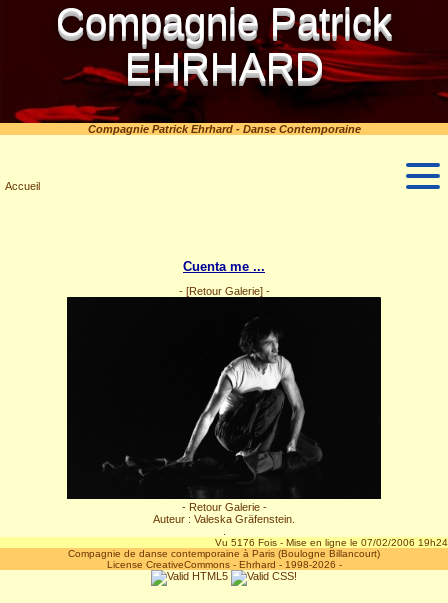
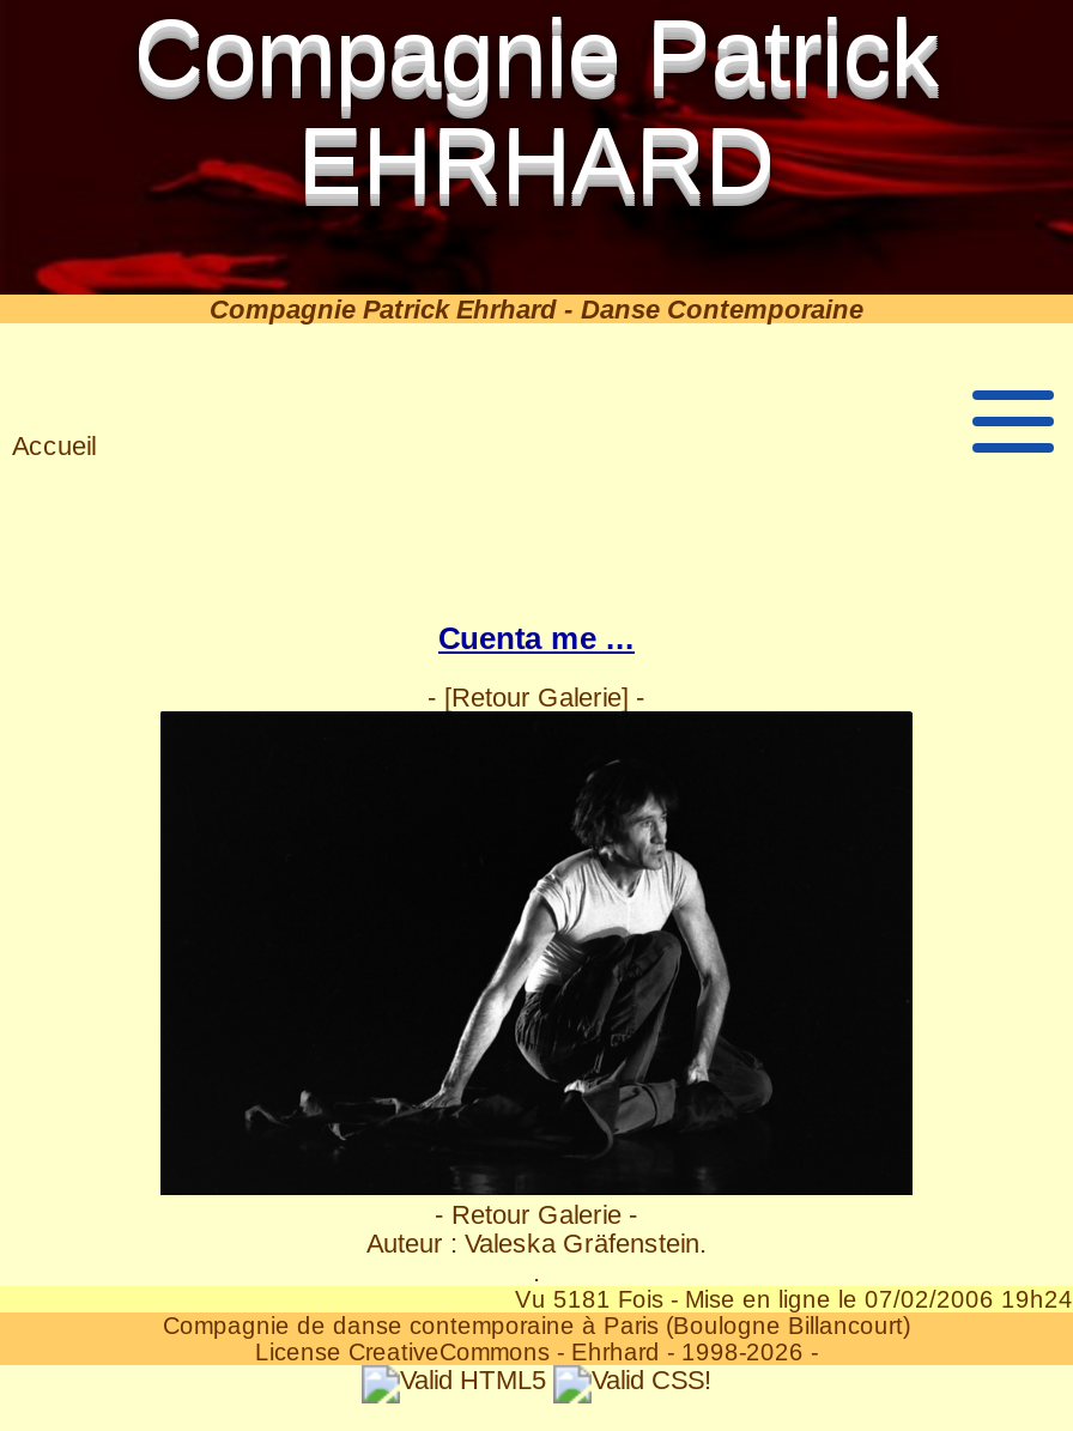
- Vu 5176 Fois - Mise en ligne le 07/02/2006 19h24
+ Vu 5181 Fois - Mise en ligne le 07/02/2006 19h24
